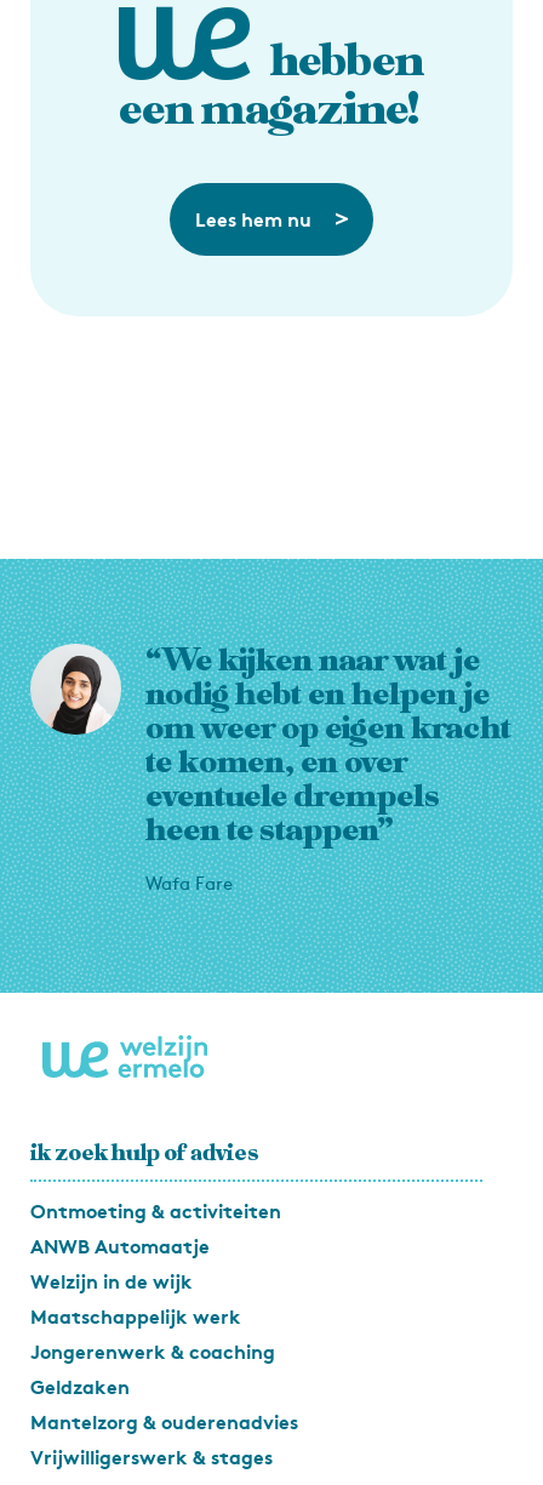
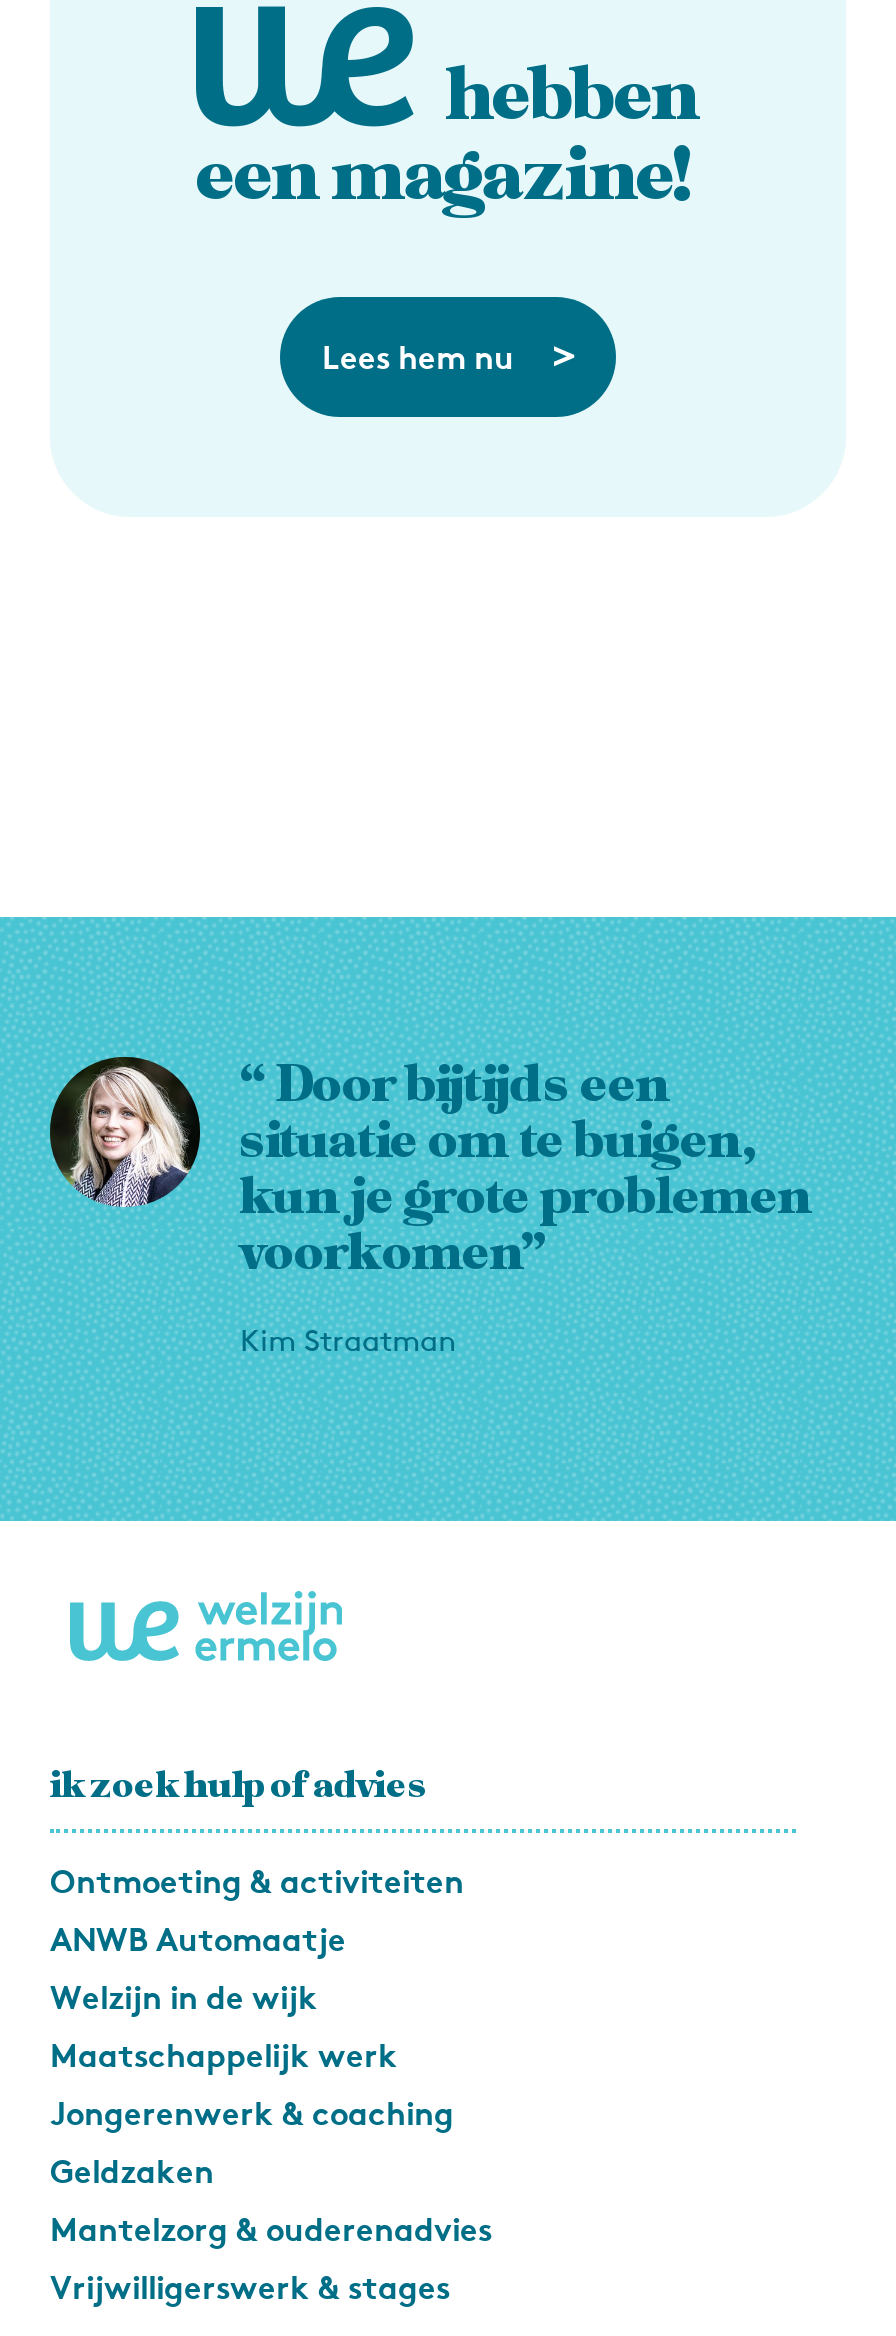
- [image]
- “We kijken naar wat je
- nodig hebt en helpen je
- om weer op eigen kracht
- te komen, en over
- eventuele drempels
- heen te stappen"
+ [image]
+ “ Door bijtijds een
+ situatie om te buigen,
+ kun je grote problemen
+ voorkomen”

- Wafa Fare
+ Kim Straatman
